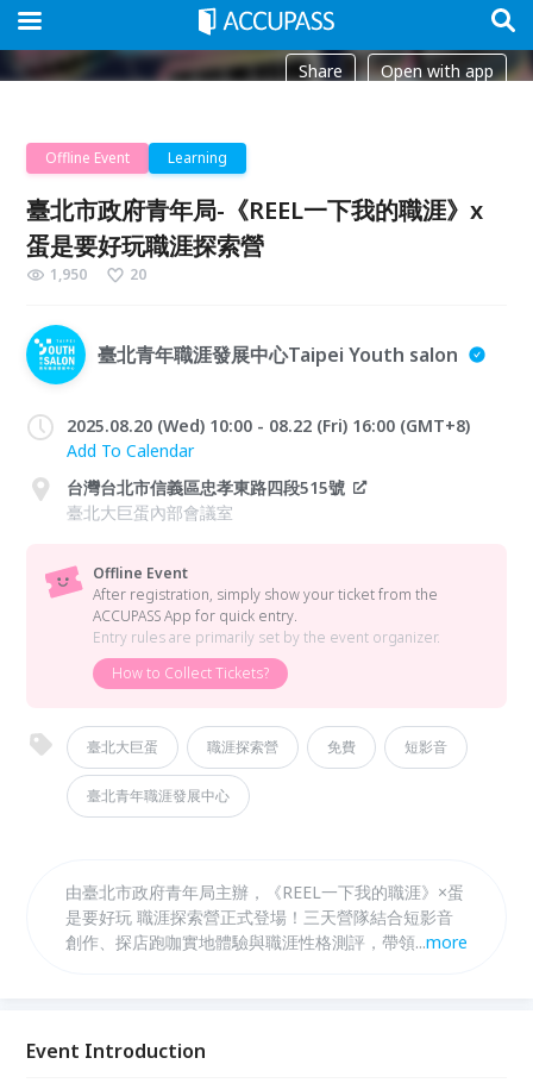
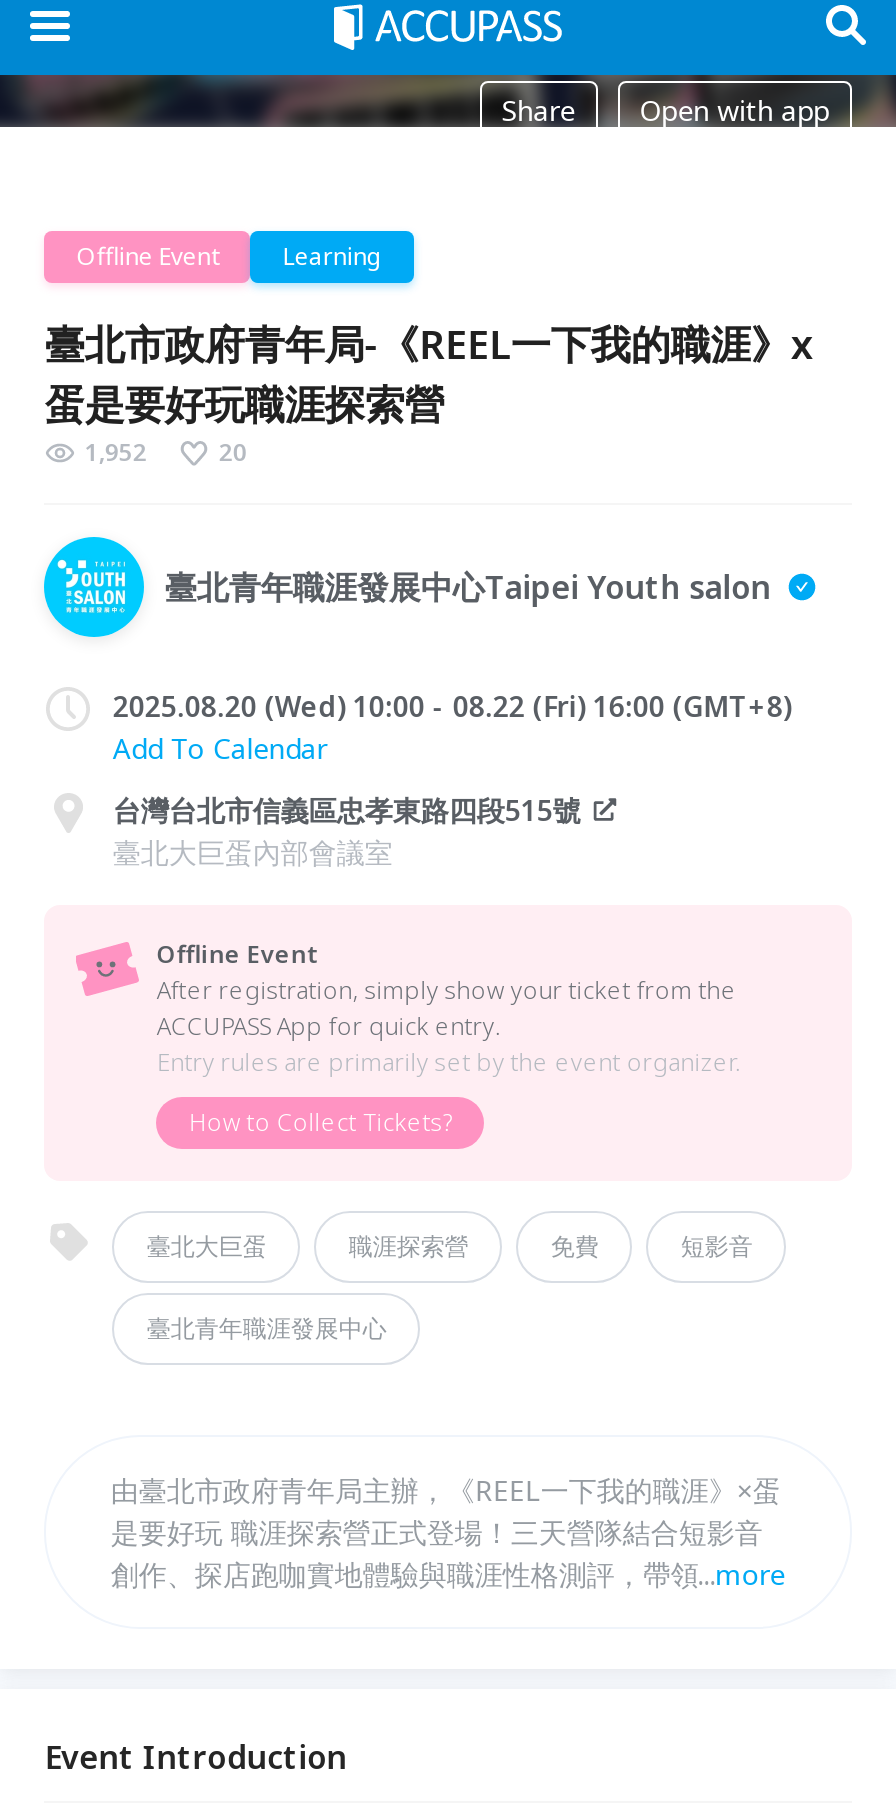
- 1,950
+ 1,952
